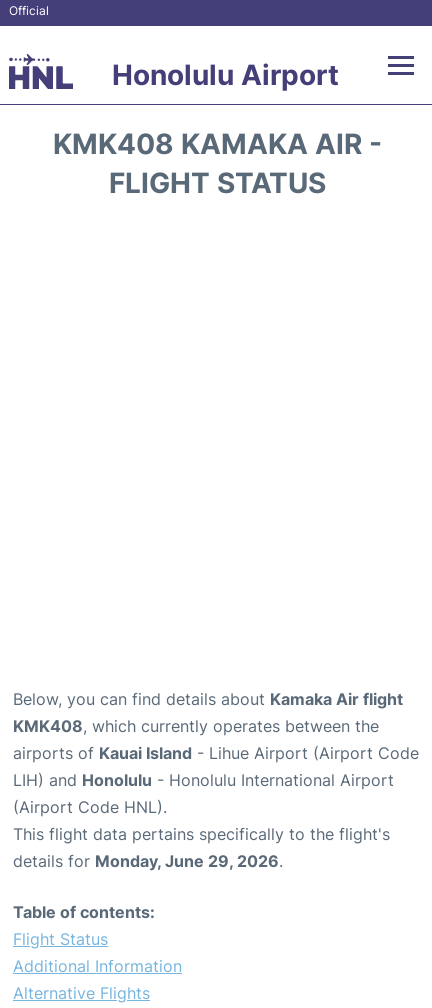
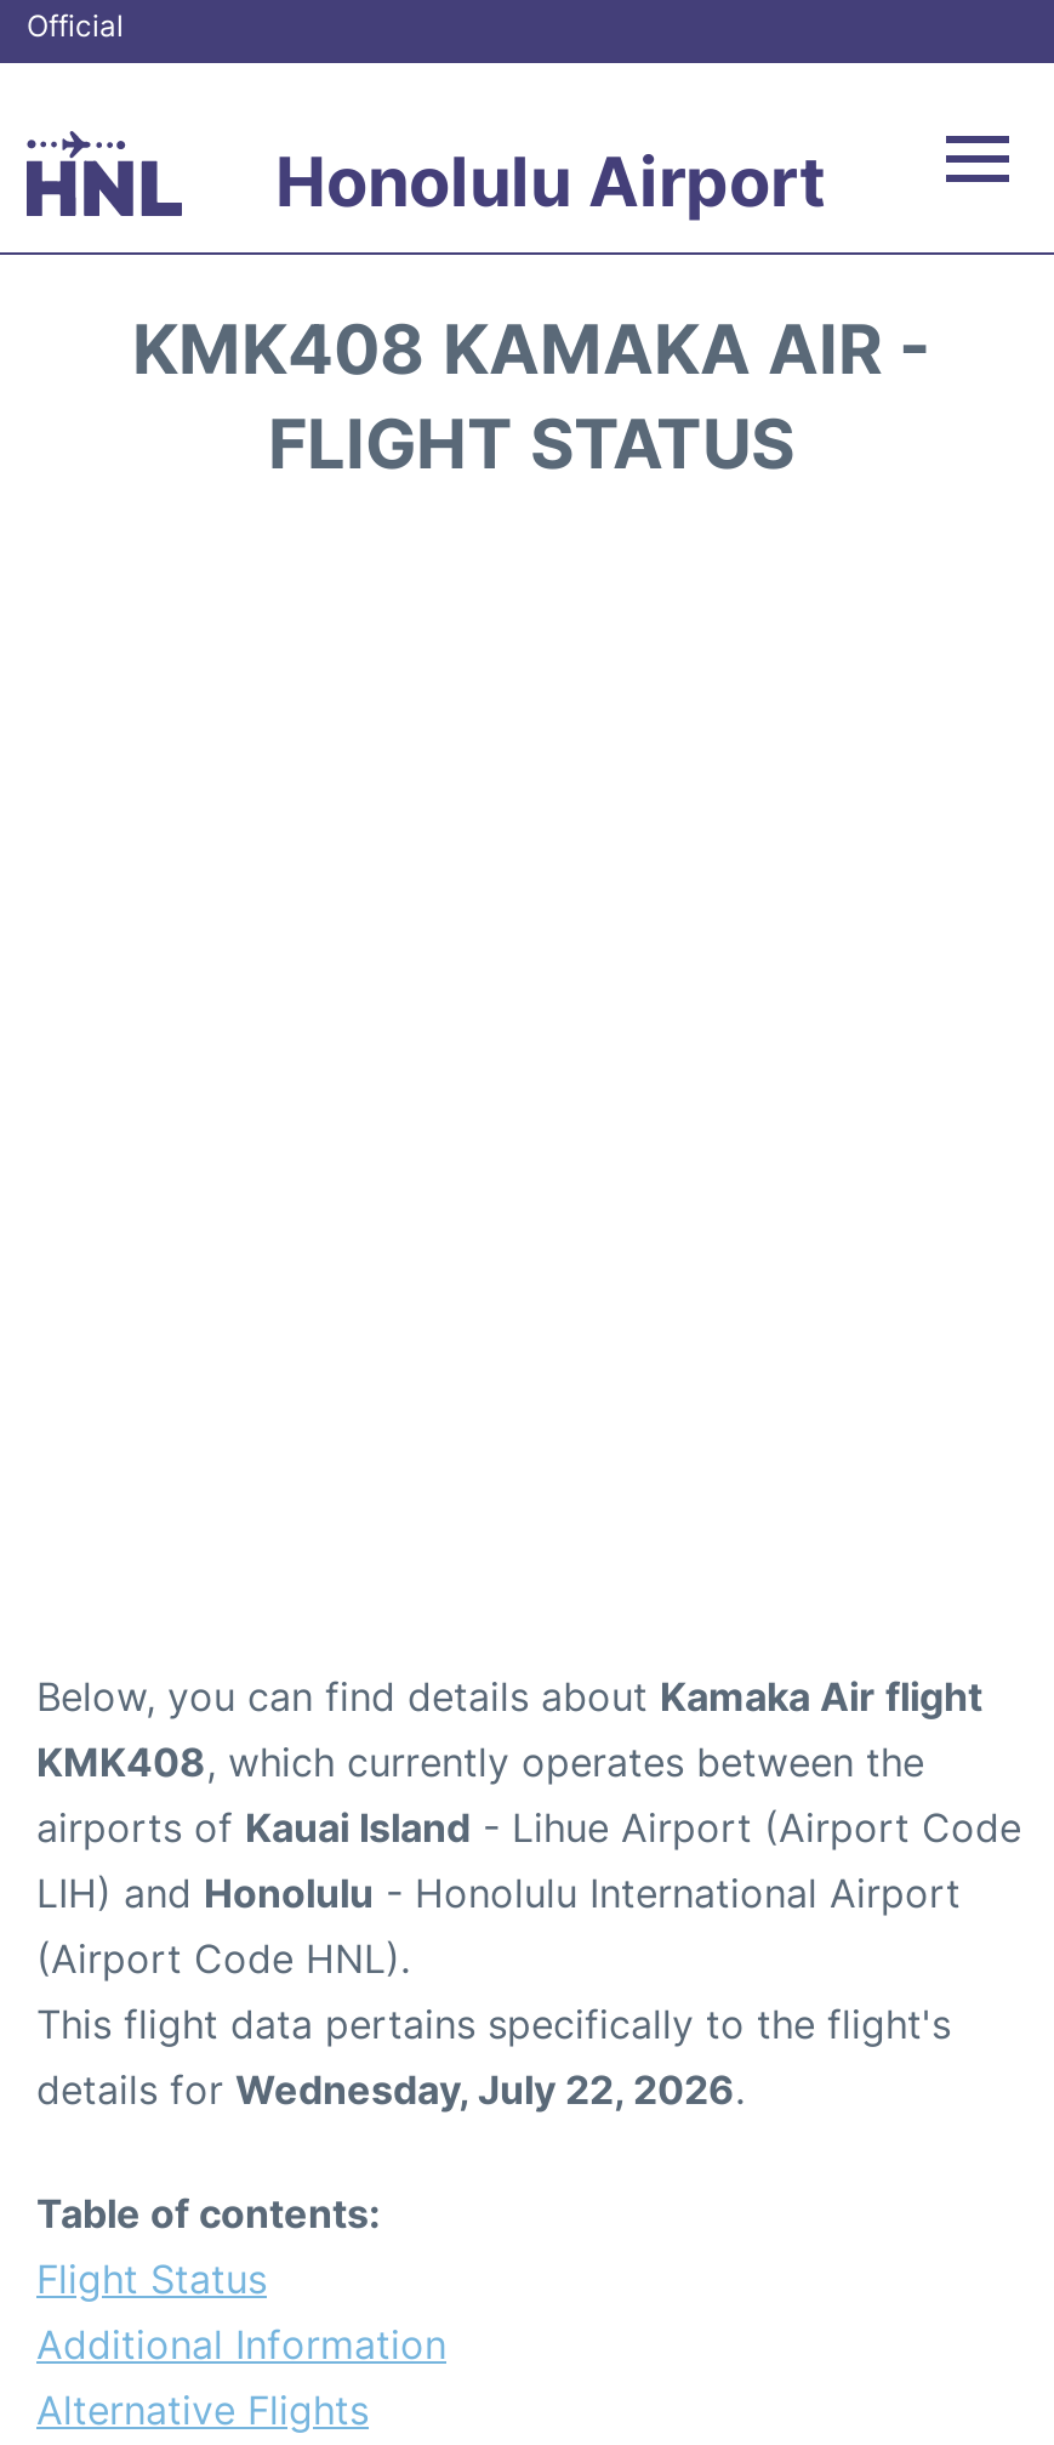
- details for Monday, June 29, 2026.
+ details for Wednesday, July 22, 2026.
